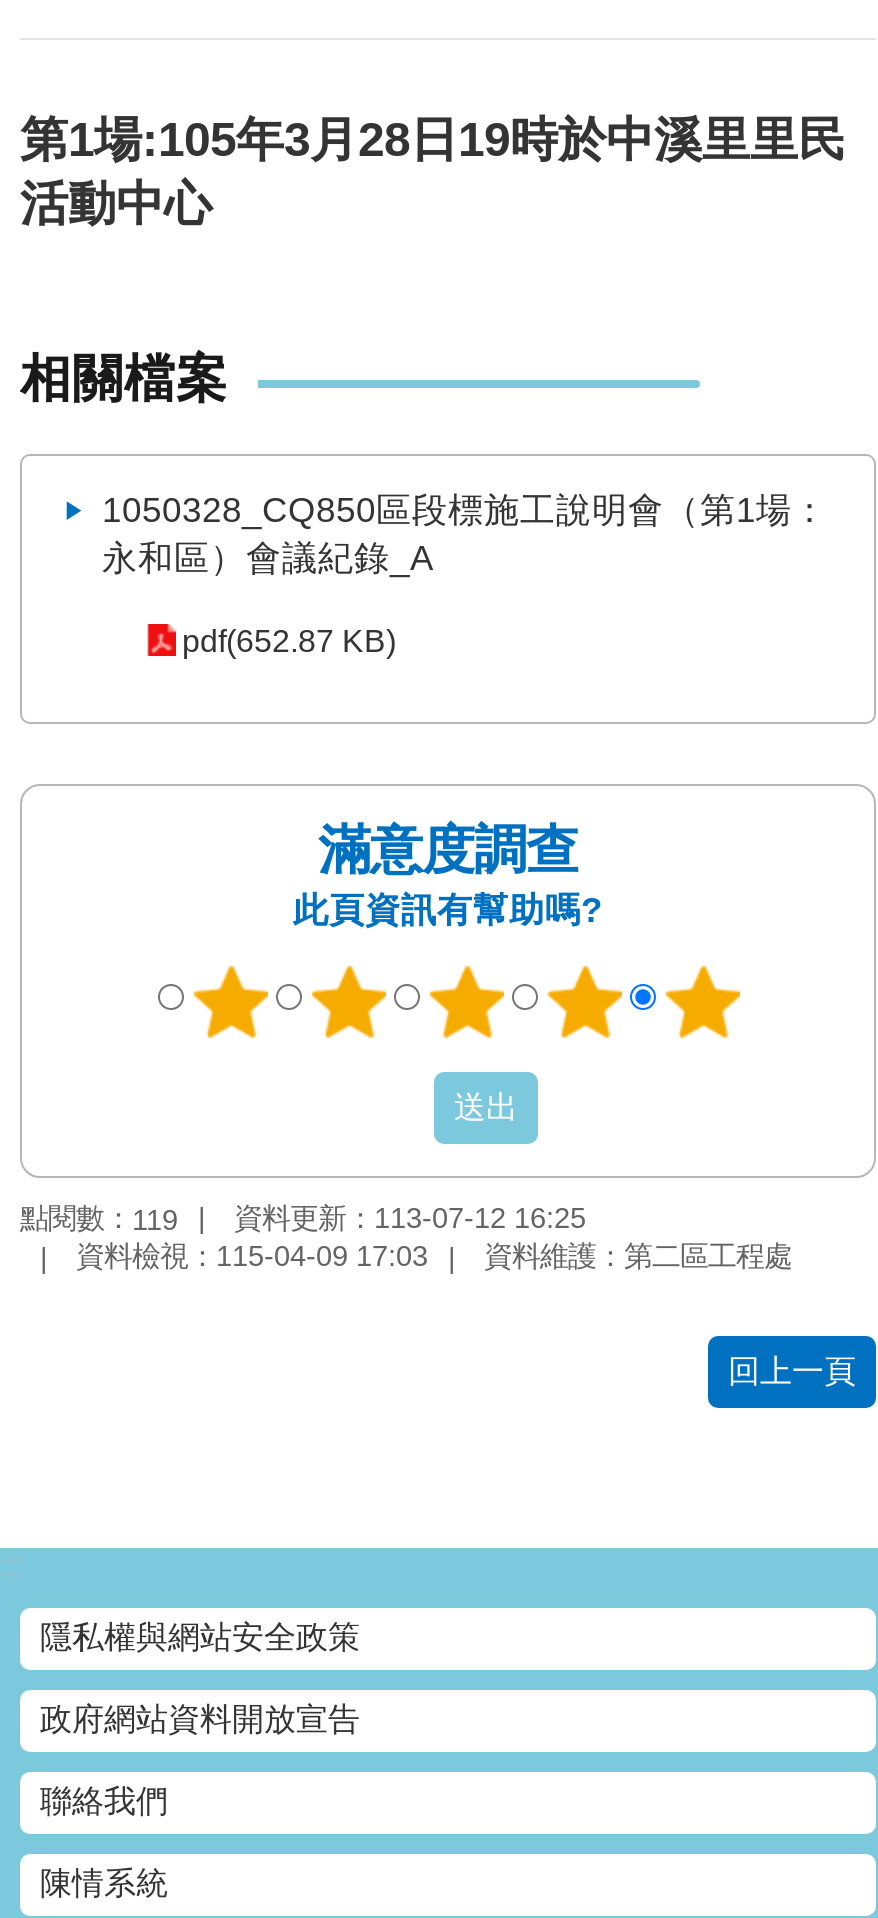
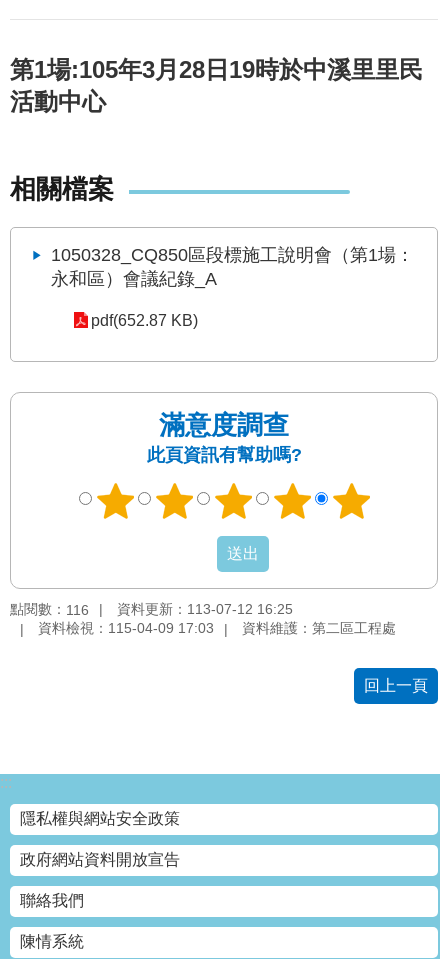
- 點閱數：119 資料更新：113-07-12 16:25
+ 點閱數：116 資料更新：113-07-12 16:25
